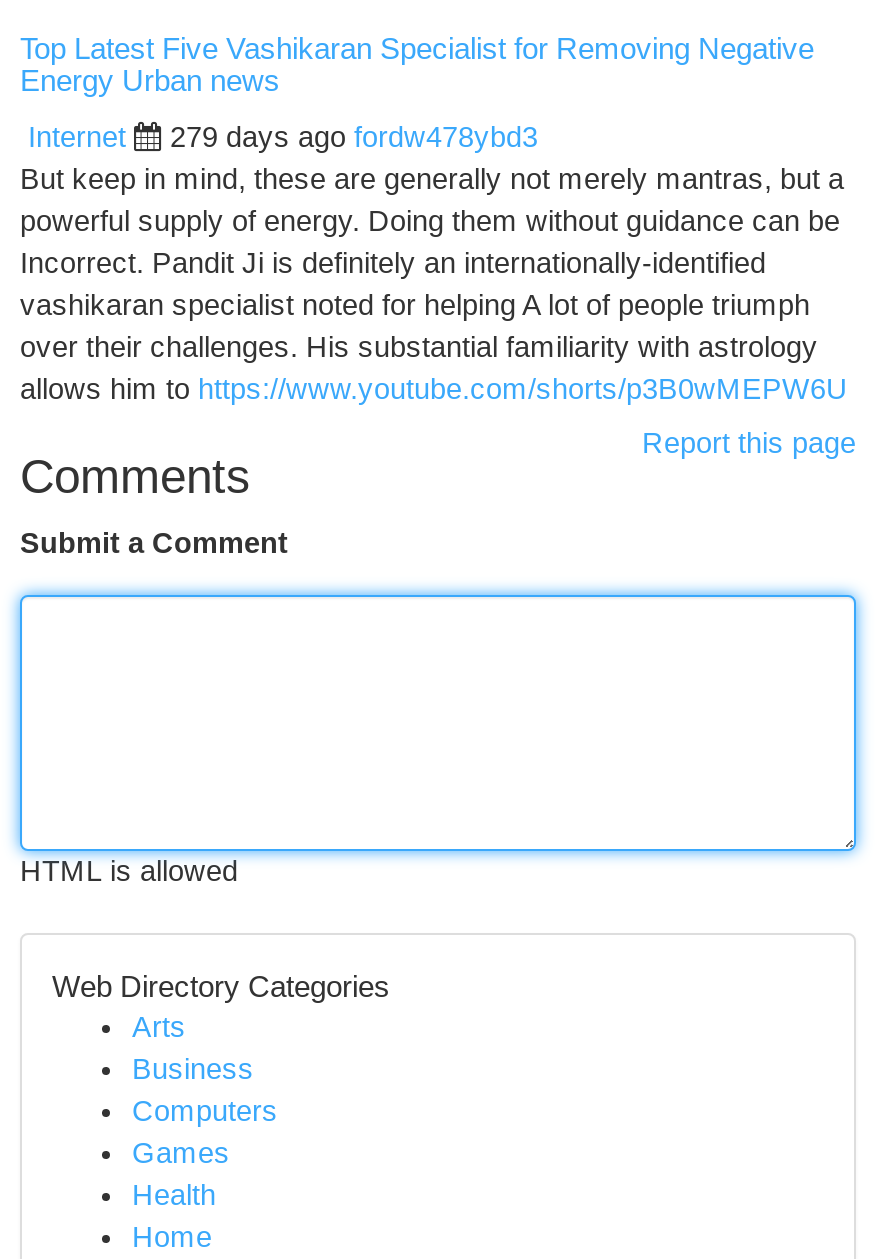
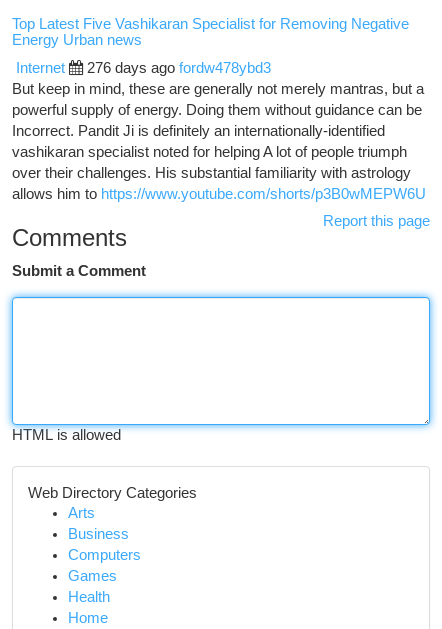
- 279 days ago fordw478ybd3
+ 276 days ago fordw478ybd3
